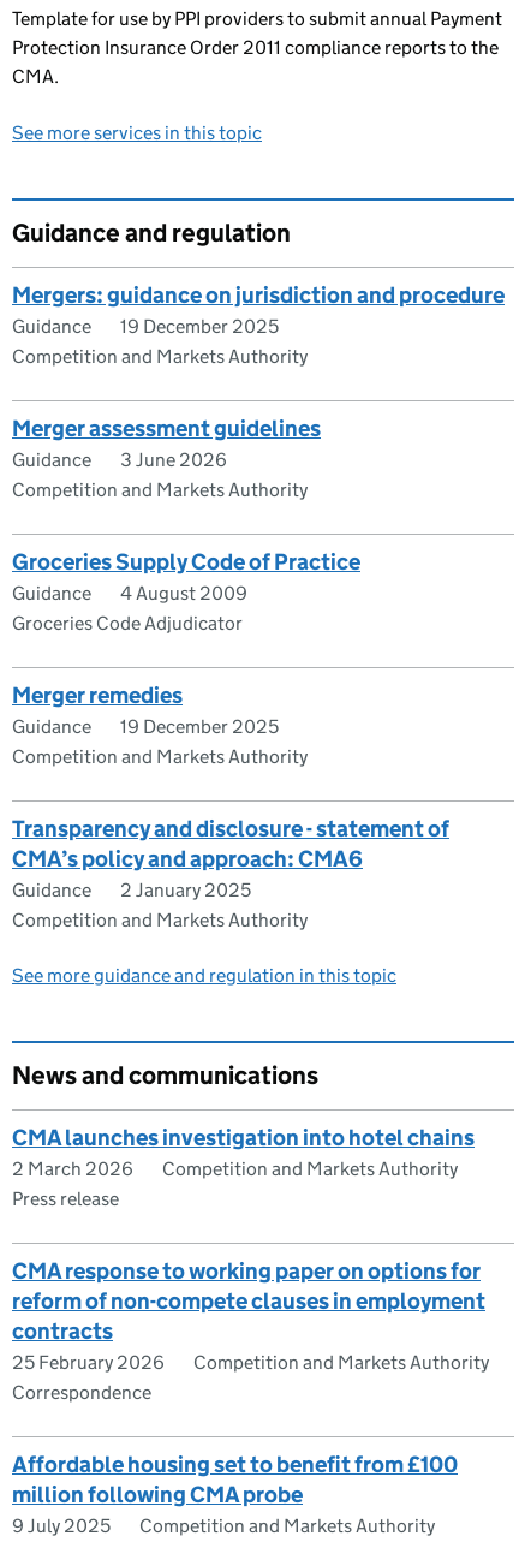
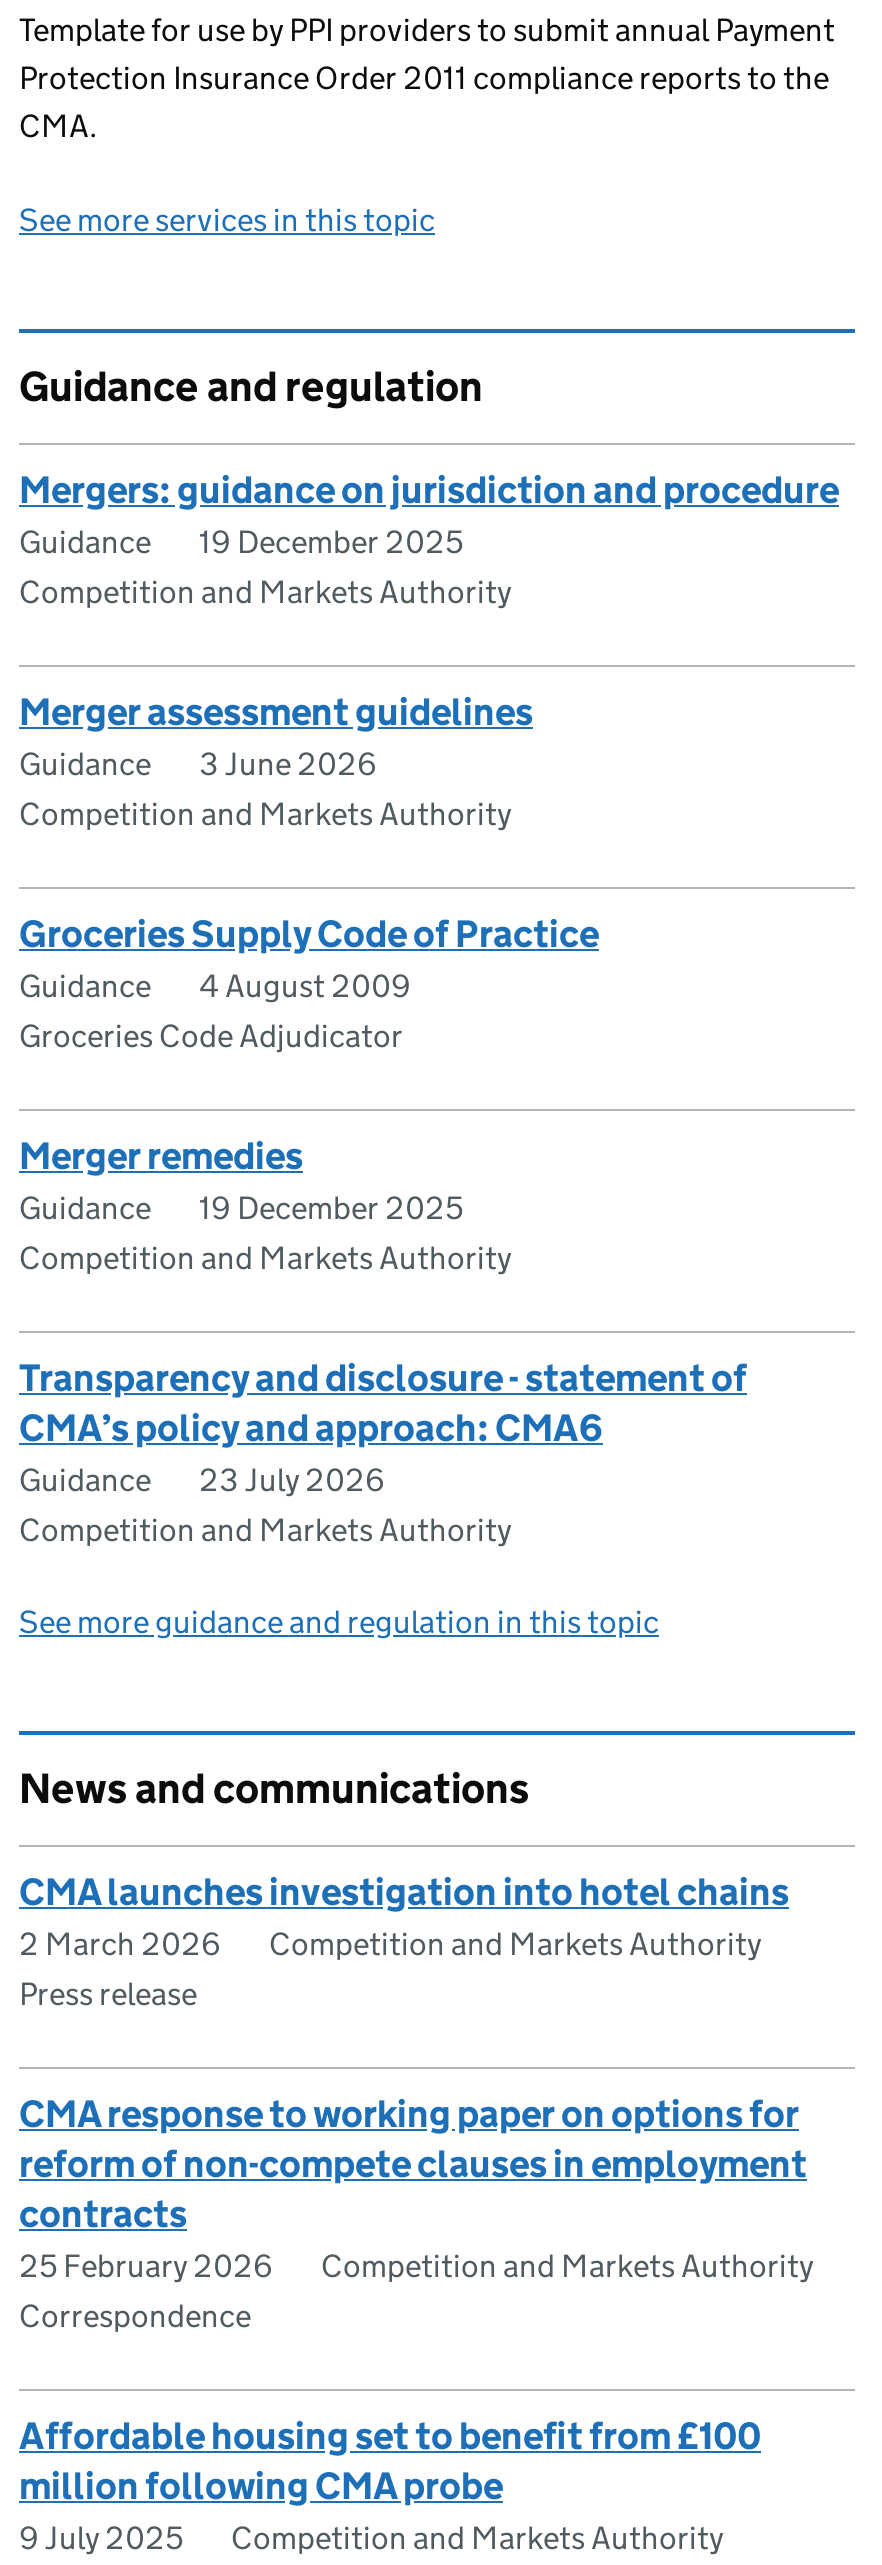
- Guidance 2 January 2025
+ Guidance 23 July 2026
